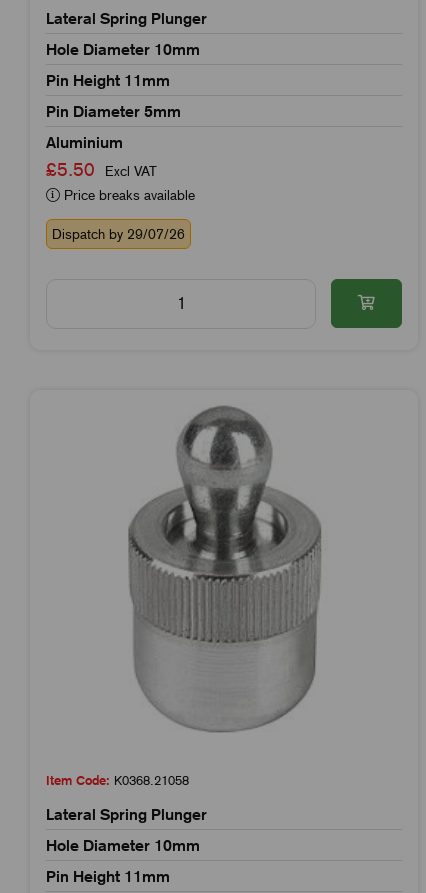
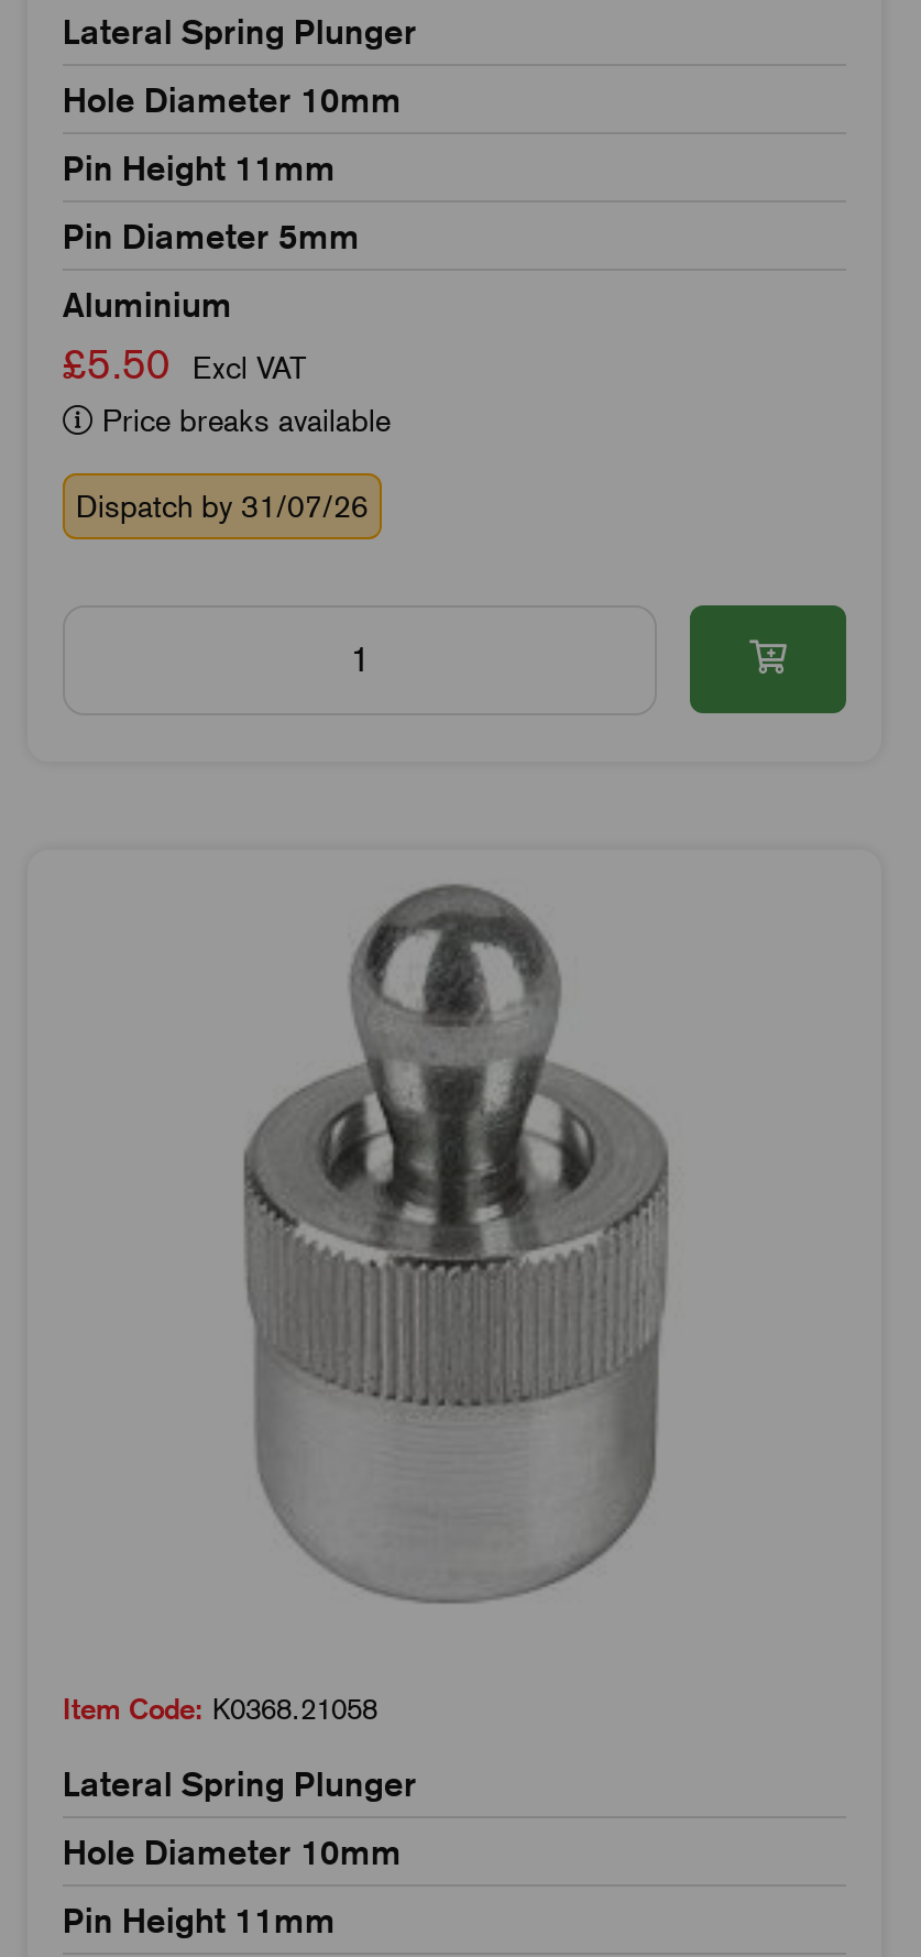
- Dispatch by 29/07/26
+ Dispatch by 31/07/26
